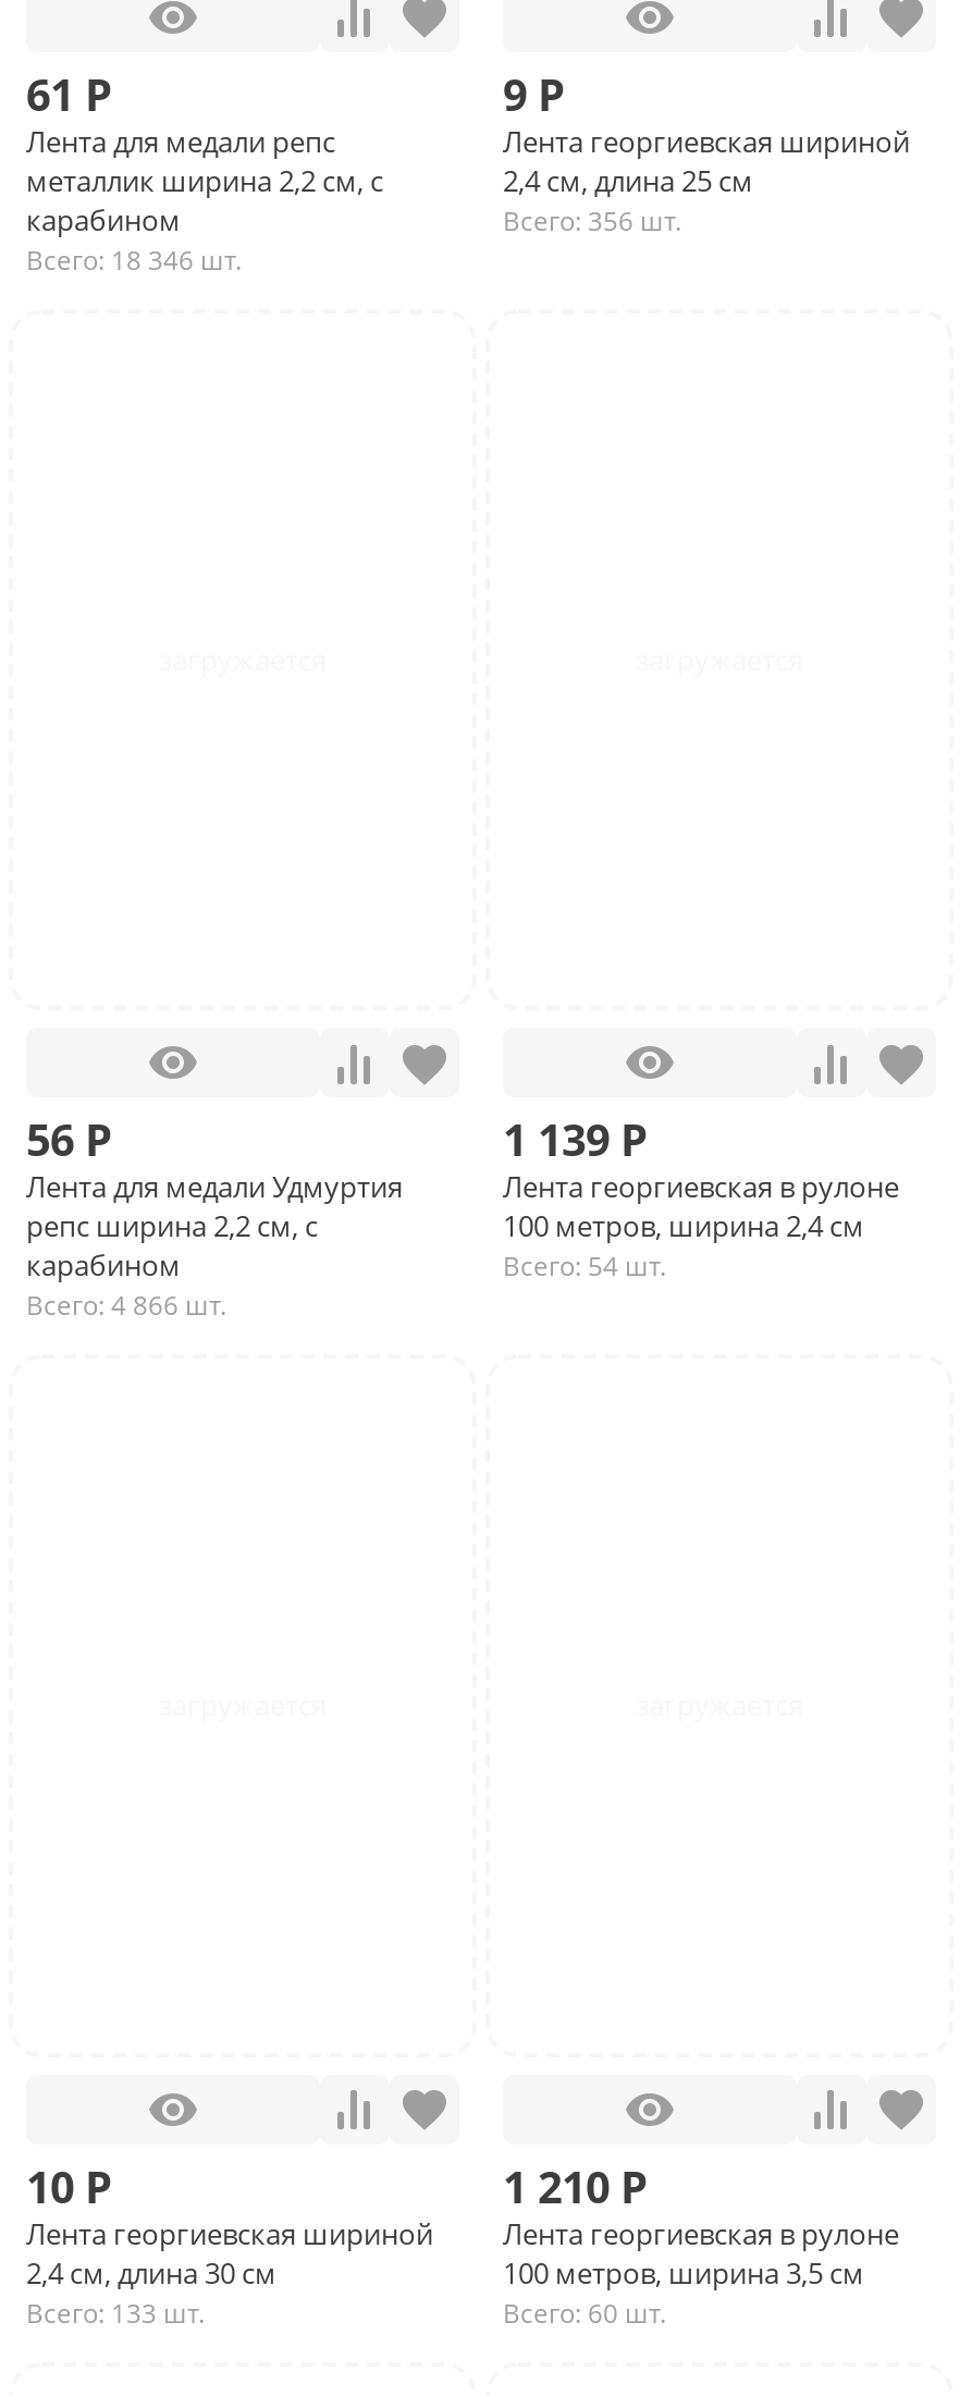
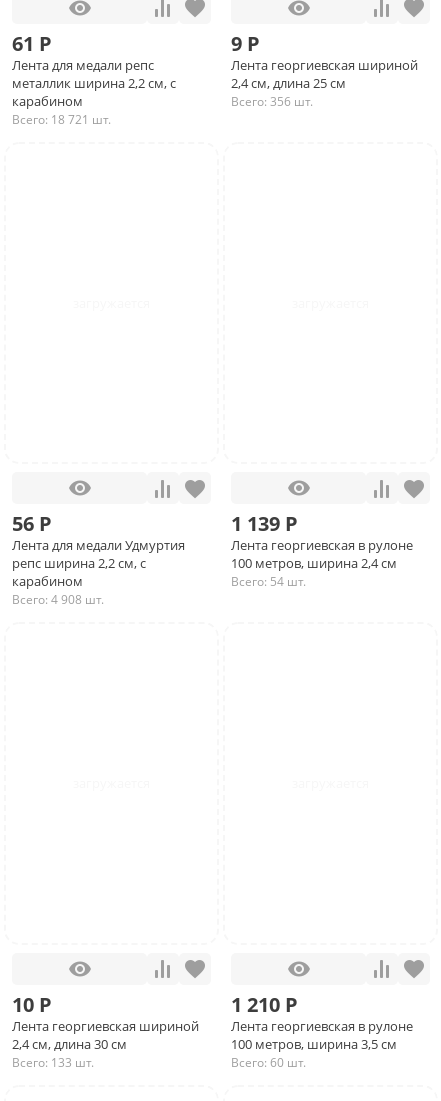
- Всего: 18 346 шт.
+ Всего: 18 721 шт.

- Всего: 4 866 шт.
+ Всего: 4 908 шт.
